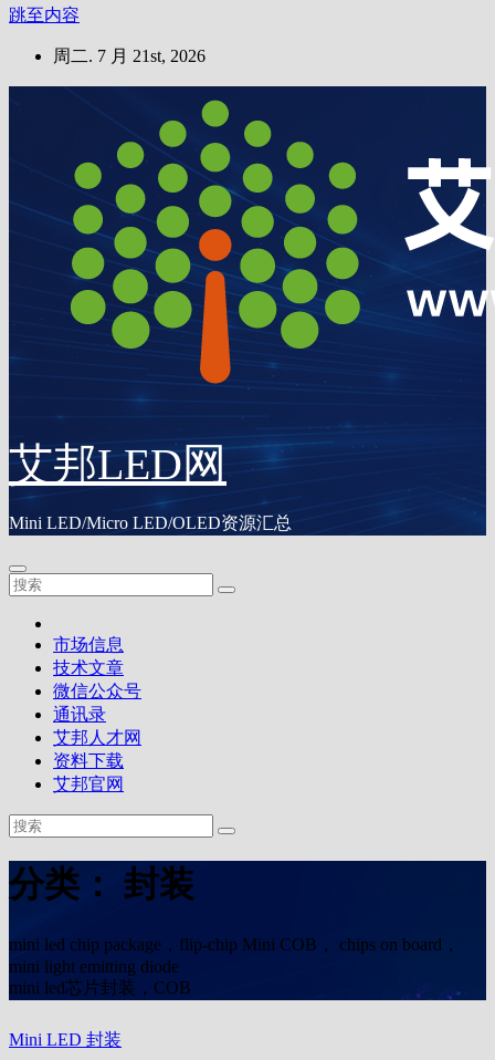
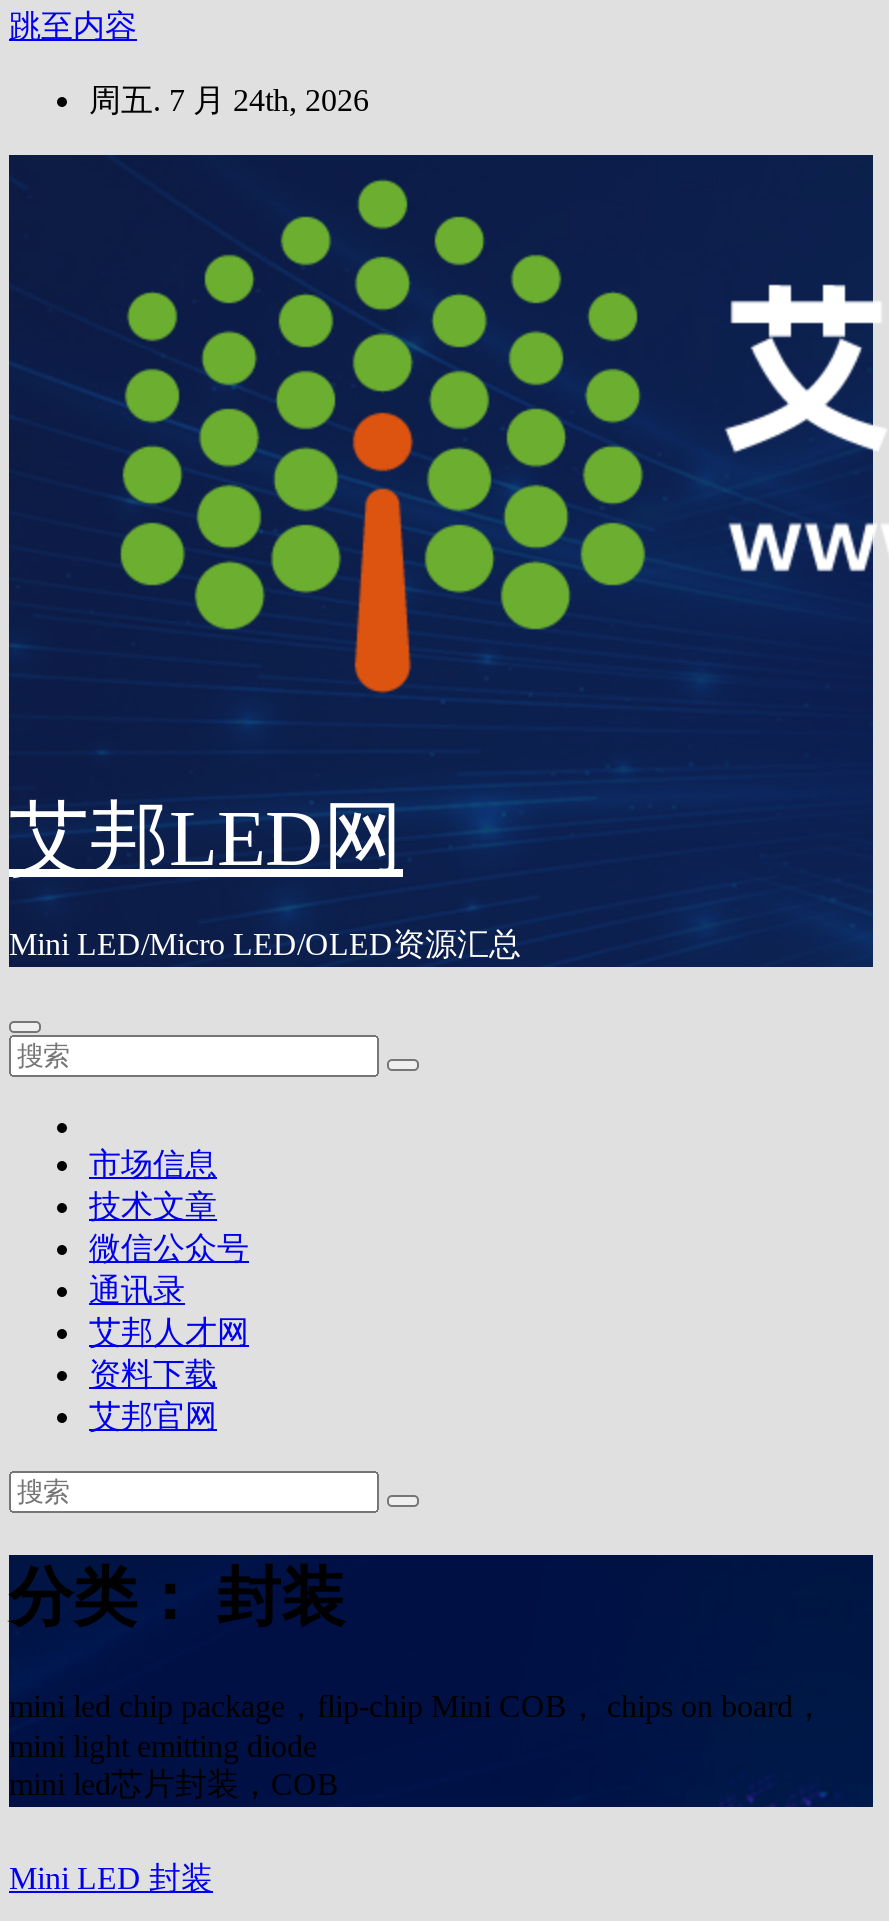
- 周二. 7 月 21st, 2026
+ 周五. 7 月 24th, 2026
